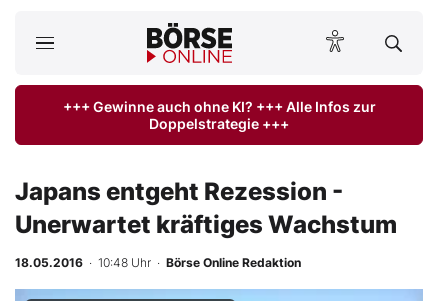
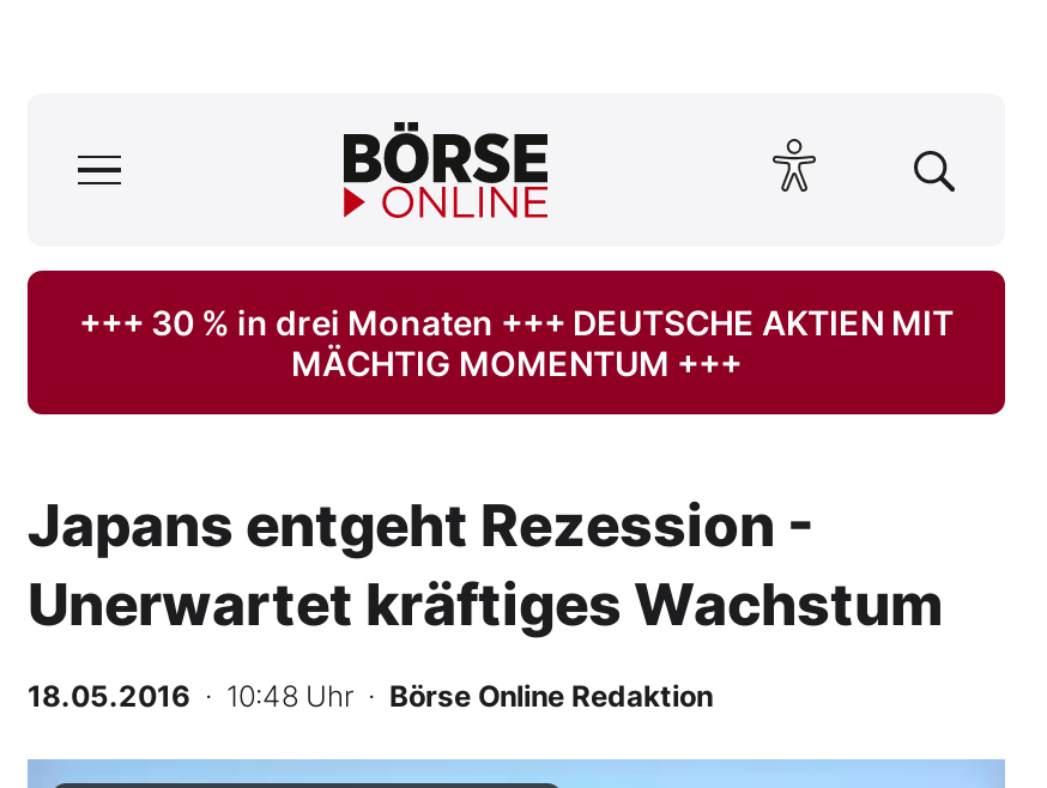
- +++ Gewinne auch ohne KI? +++ Alle Infos zur
- Doppelstrategie +++
+ +++ 30 % in drei Monaten +++ DEUTSCHE AKTIEN MIT
+ MÄCHTIG MOMENTUM +++
